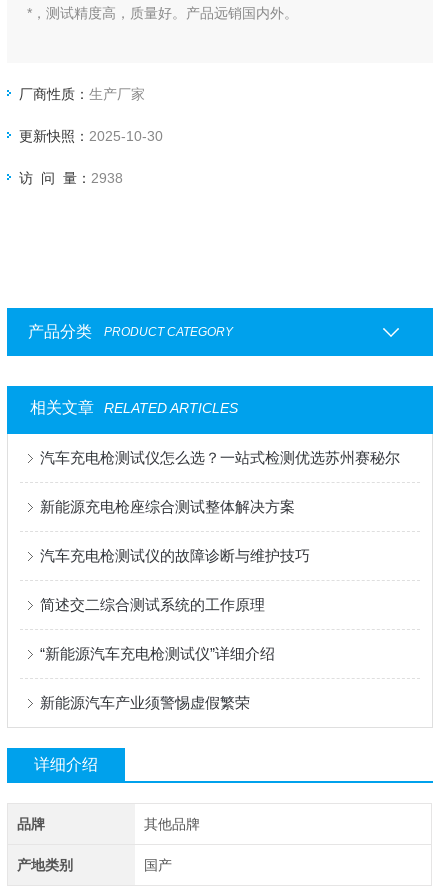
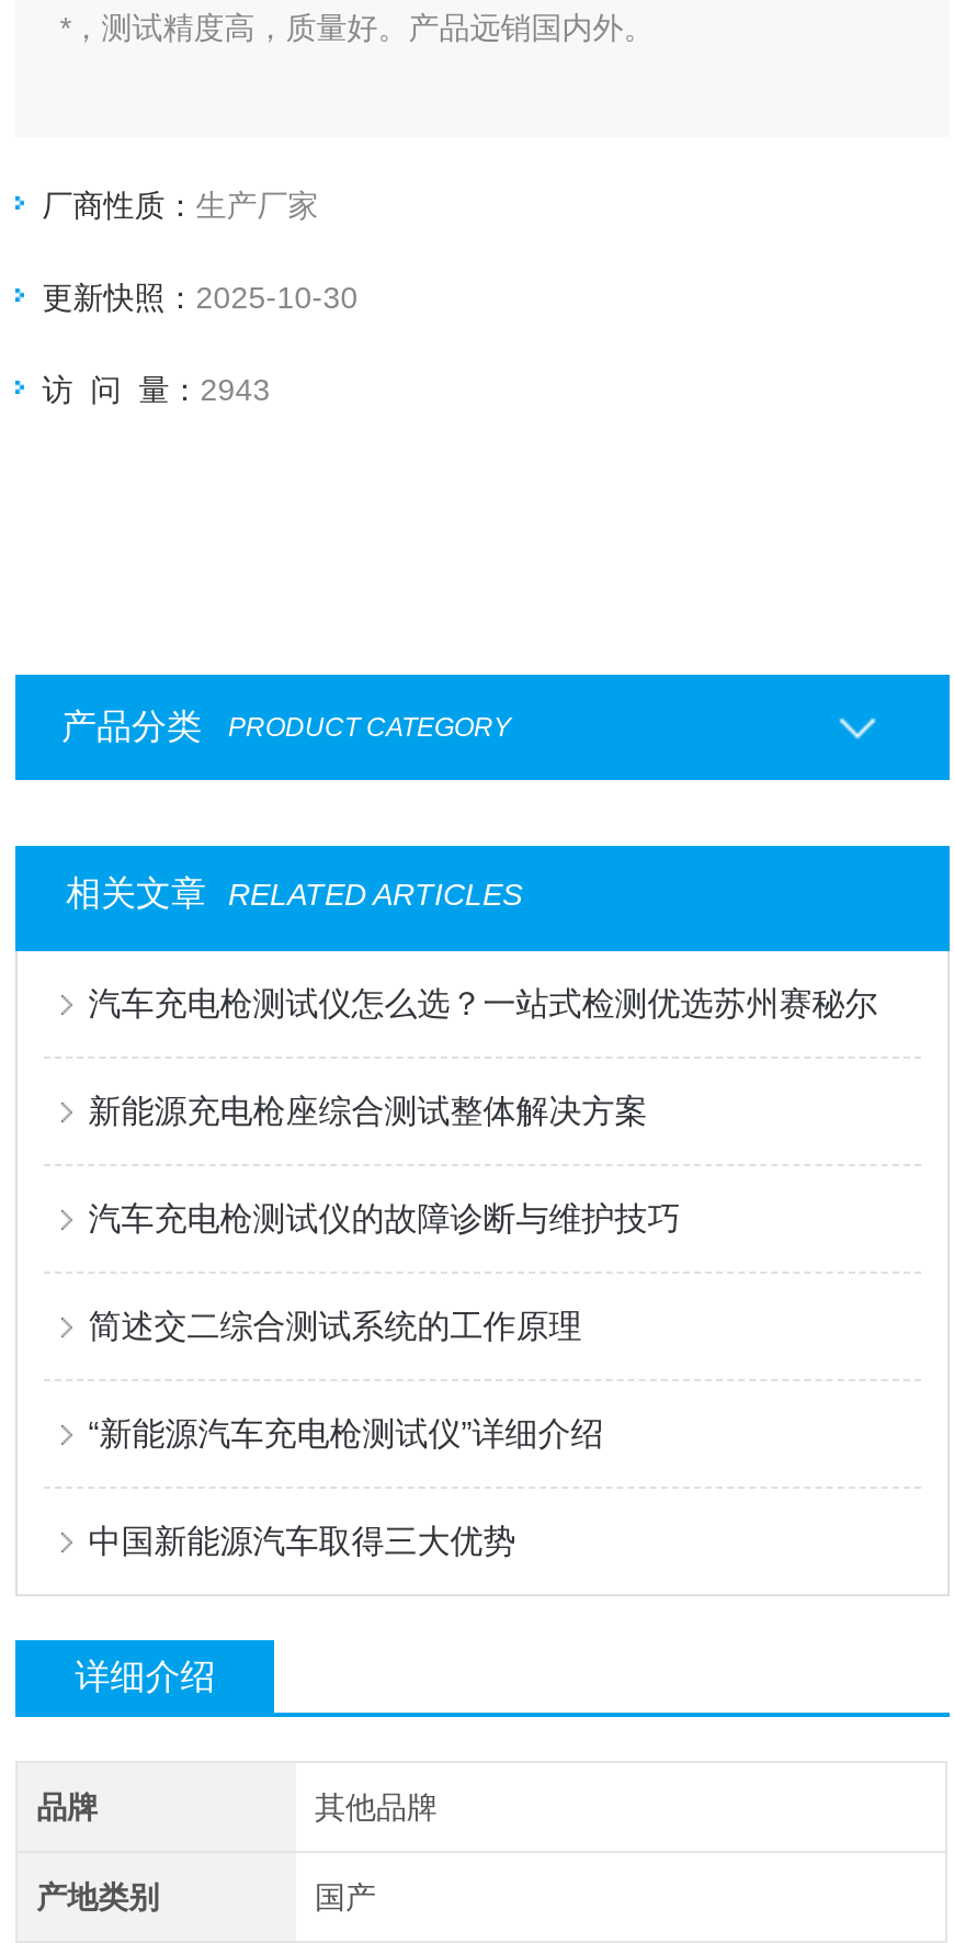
- 访 问 量：2938
+ 访 问 量：2943

- 新能源汽车产业须警惕虚假繁荣
+ 中国新能源汽车取得三大优势
